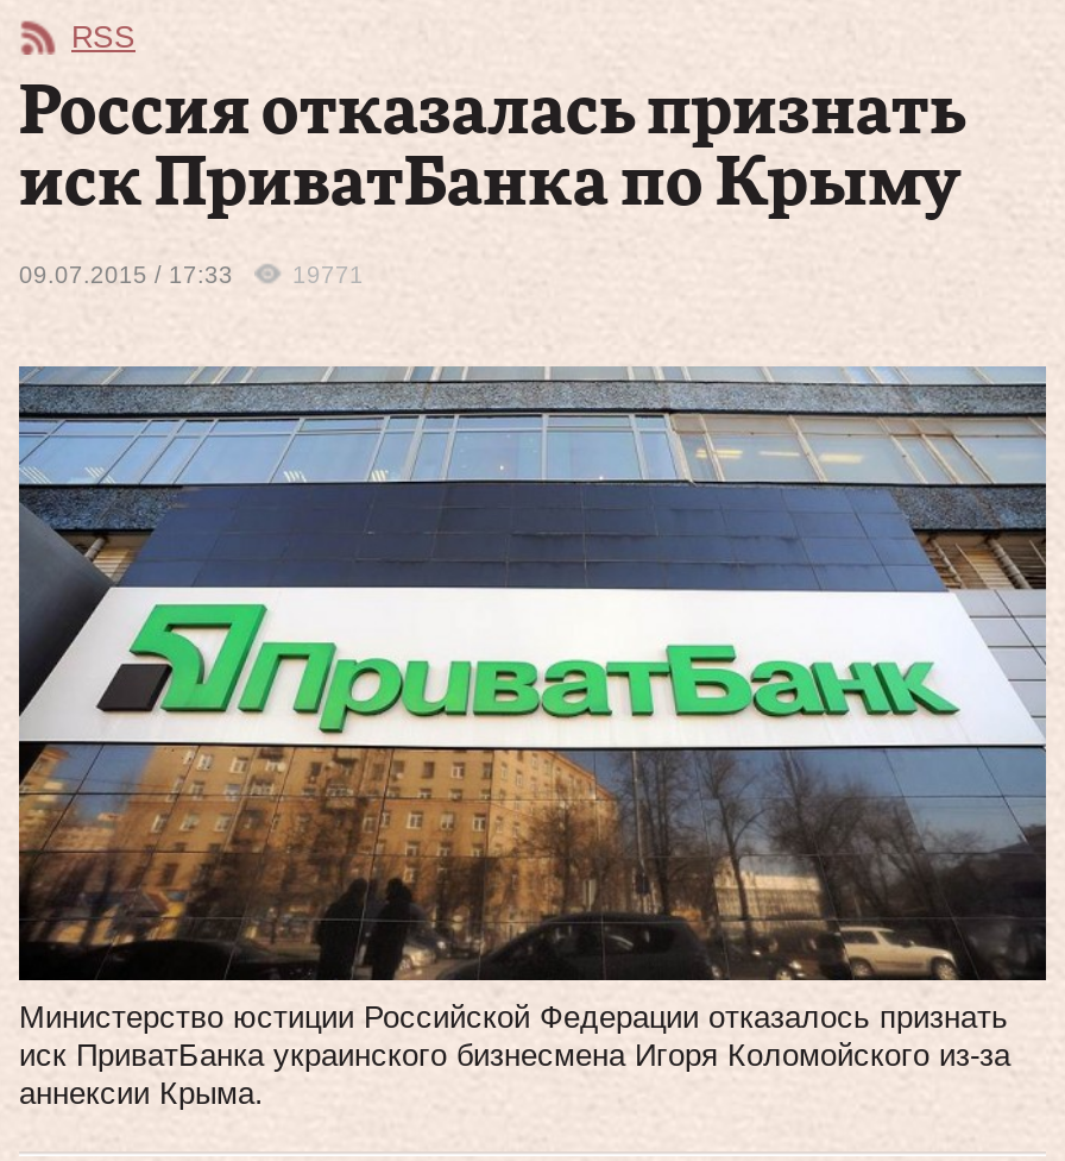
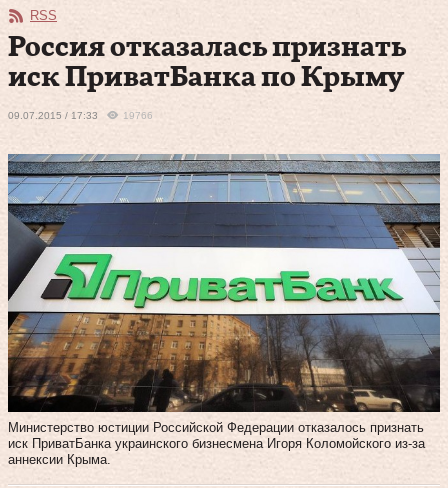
- 19771
+ 19766
